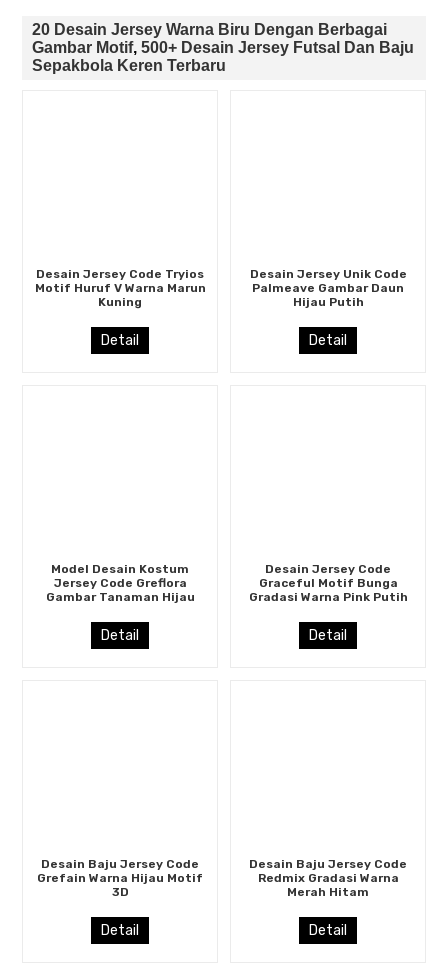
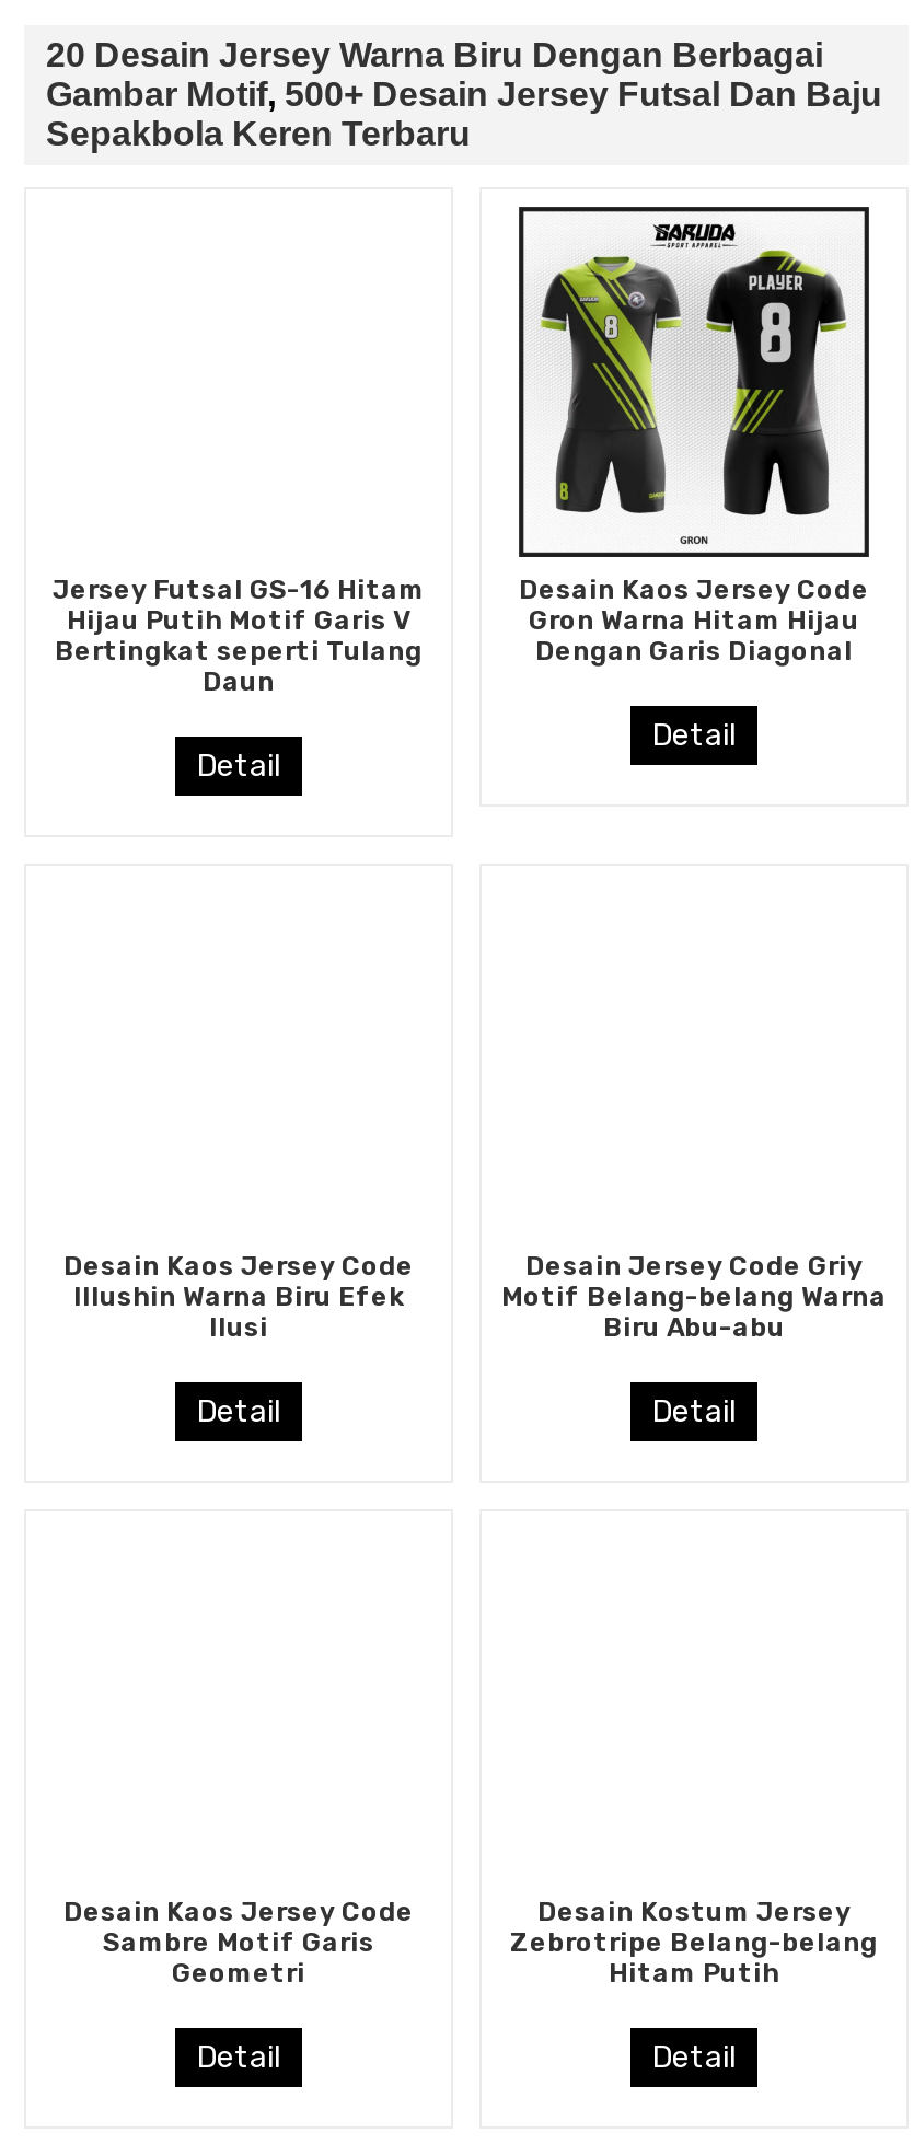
+ [image]

- Desain Jersey Code Tryios
- Motif Huruf V Warna Marun
- Kuning
+ Jersey Futsal GS-16 Hitam
+ Hijau Putih Motif Garis V
+ Bertingkat seperti Tulang
+ Daun

- Desain Jersey Unik Code
- Palmeave Gambar Daun
- Hijau Putih
+ Desain Kaos Jersey Code
+ Gron Warna Hitam Hijau
+ Dengan Garis Diagonal

- Model Desain Kostum
- Jersey Code Greflora
- Gambar Tanaman Hijau
+ Desain Kaos Jersey Code
+ Illushin Warna Biru Efek
+ Ilusi

- Desain Jersey Code
- Graceful Motif Bunga
- Gradasi Warna Pink Putih
+ Desain Jersey Code Griy
+ Motif Belang-belang Warna
+ Biru Abu-abu

- Desain Baju Jersey Code
- Grefain Warna Hijau Motif
- 3D
+ Desain Kaos Jersey Code
+ Sambre Motif Garis
+ Geometri

- Desain Baju Jersey Code
- Redmix Gradasi Warna
- Merah Hitam
+ Desain Kostum Jersey
+ Zebrotripe Belang-belang
+ Hitam Putih
